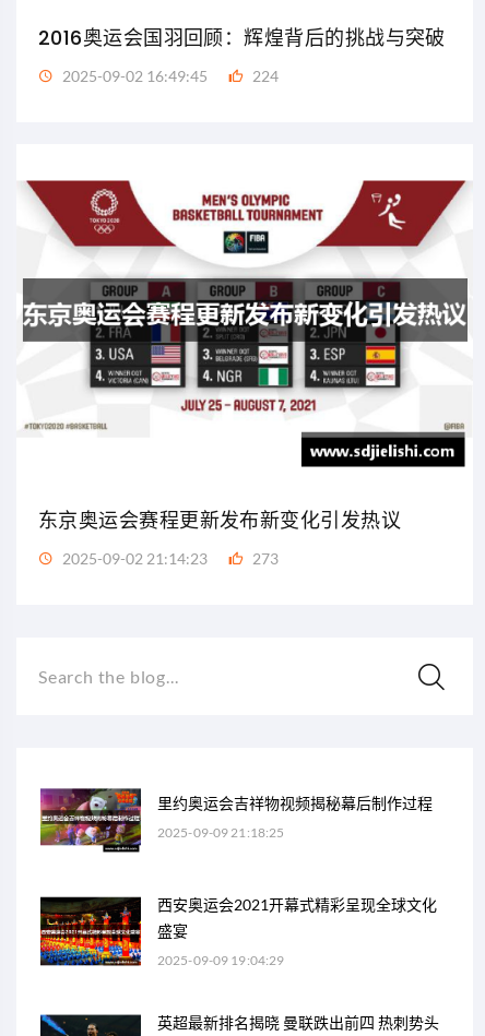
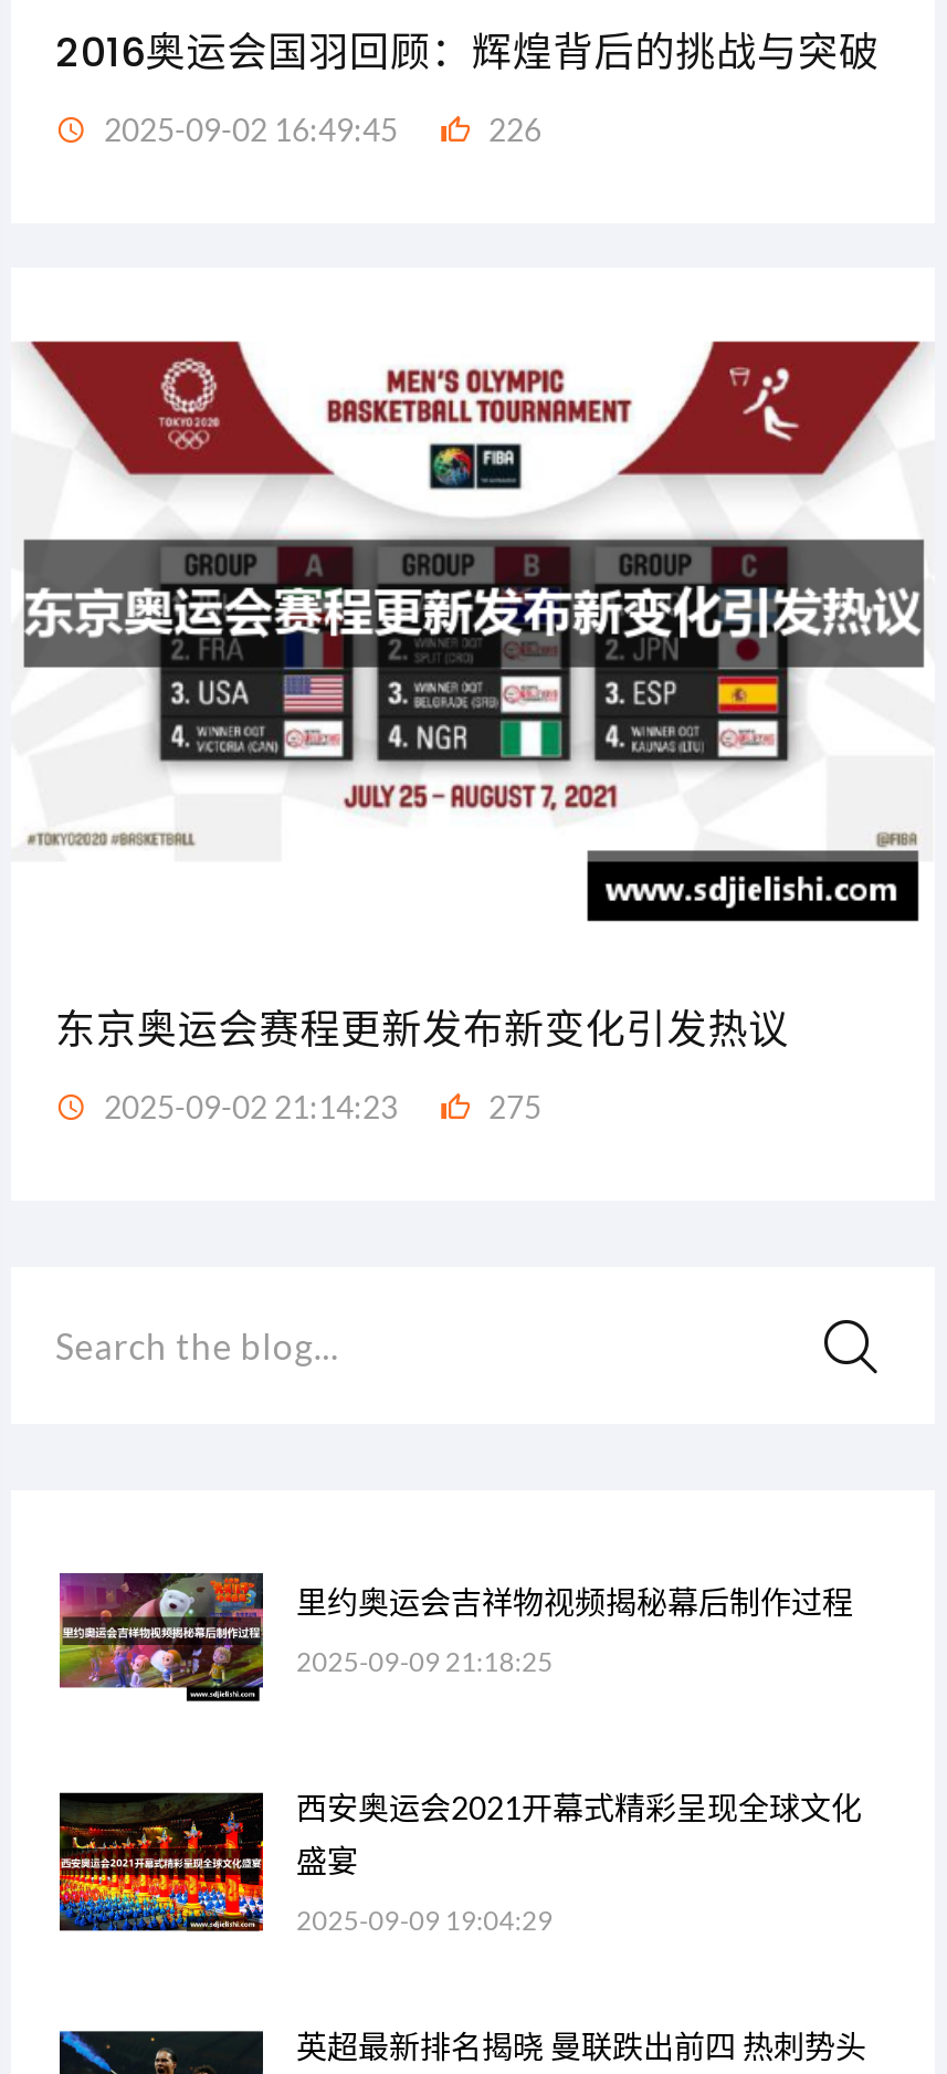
- 224
+ 226

- 273
+ 275
